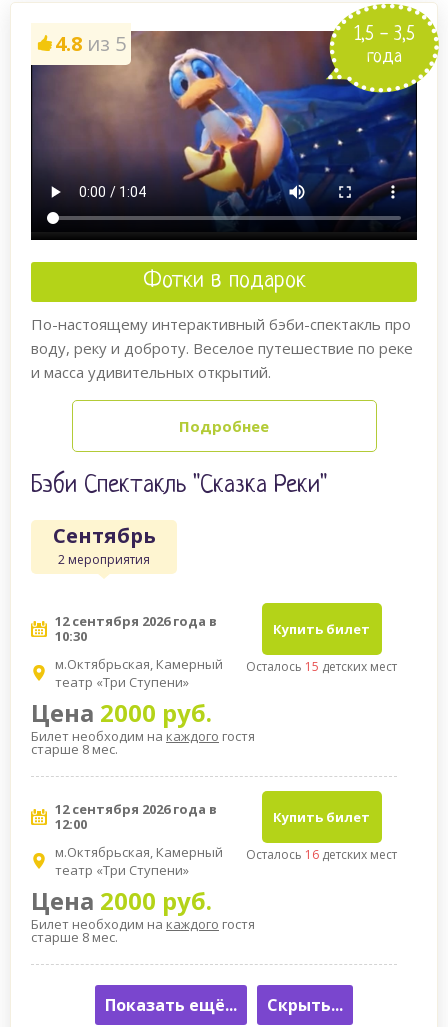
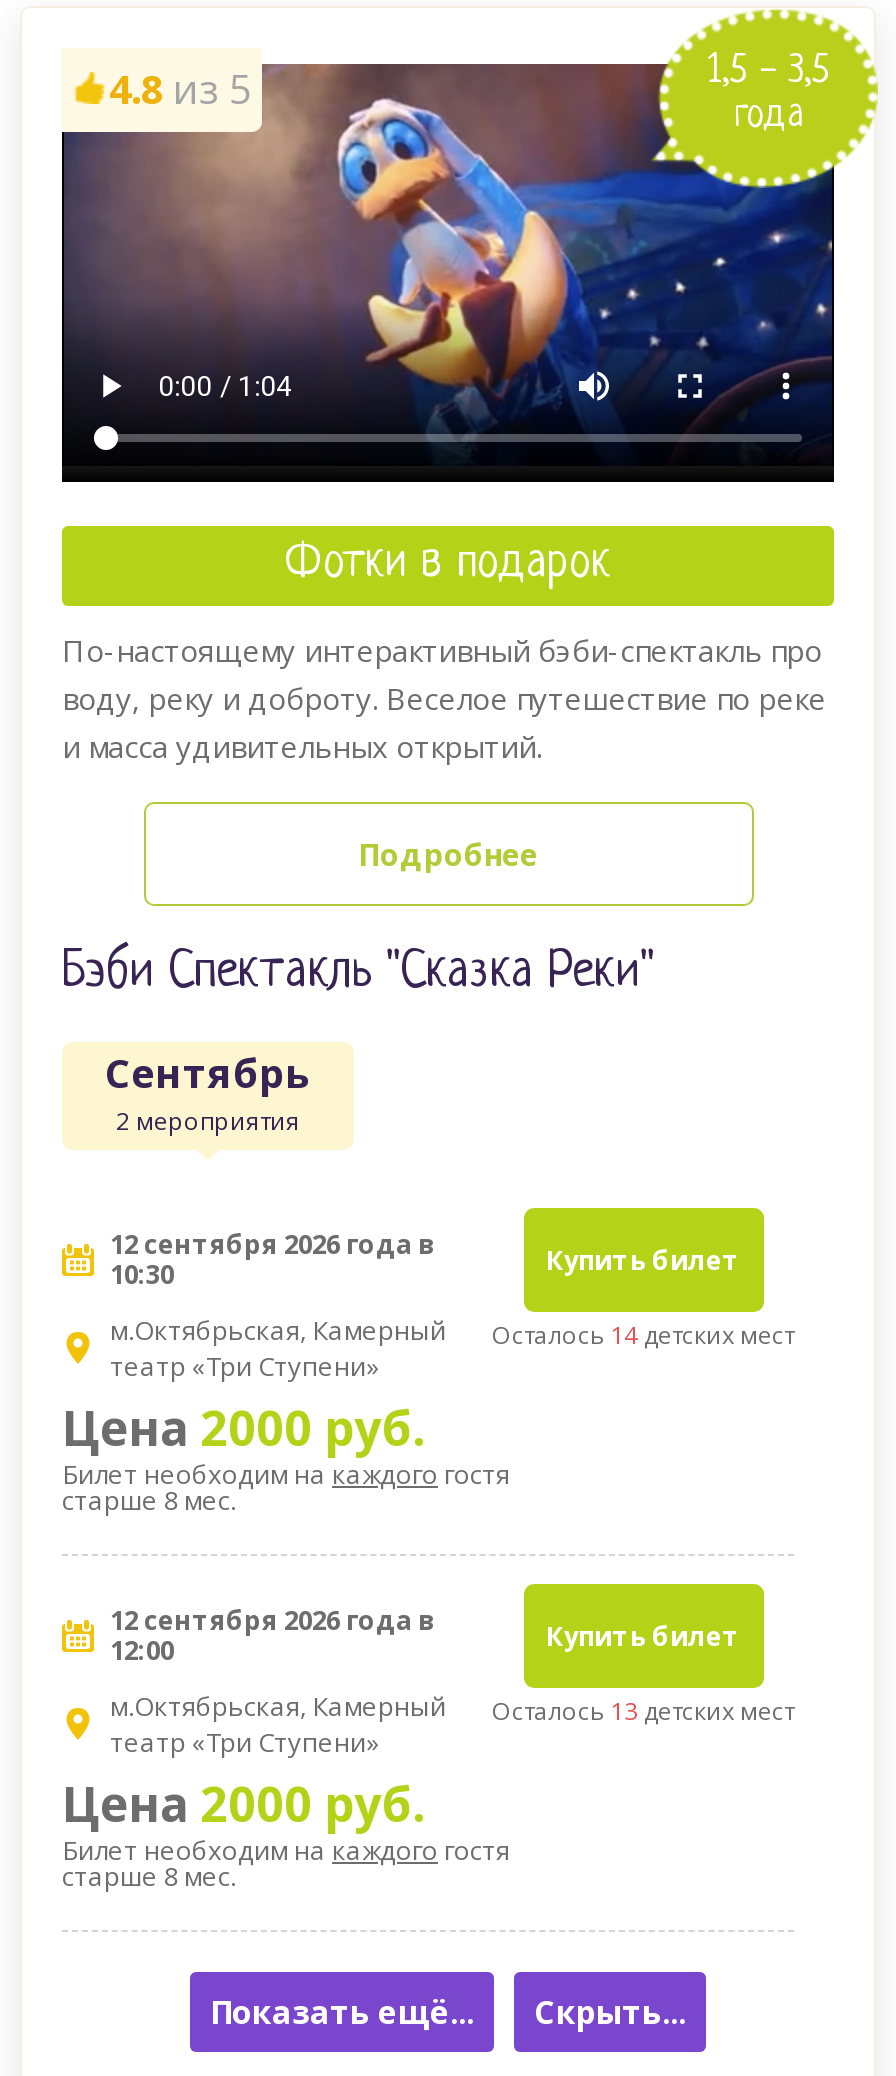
- Осталось 15 детских мест
+ Осталось 14 детских мест

- Осталось 16 детских мест
+ Осталось 13 детских мест
